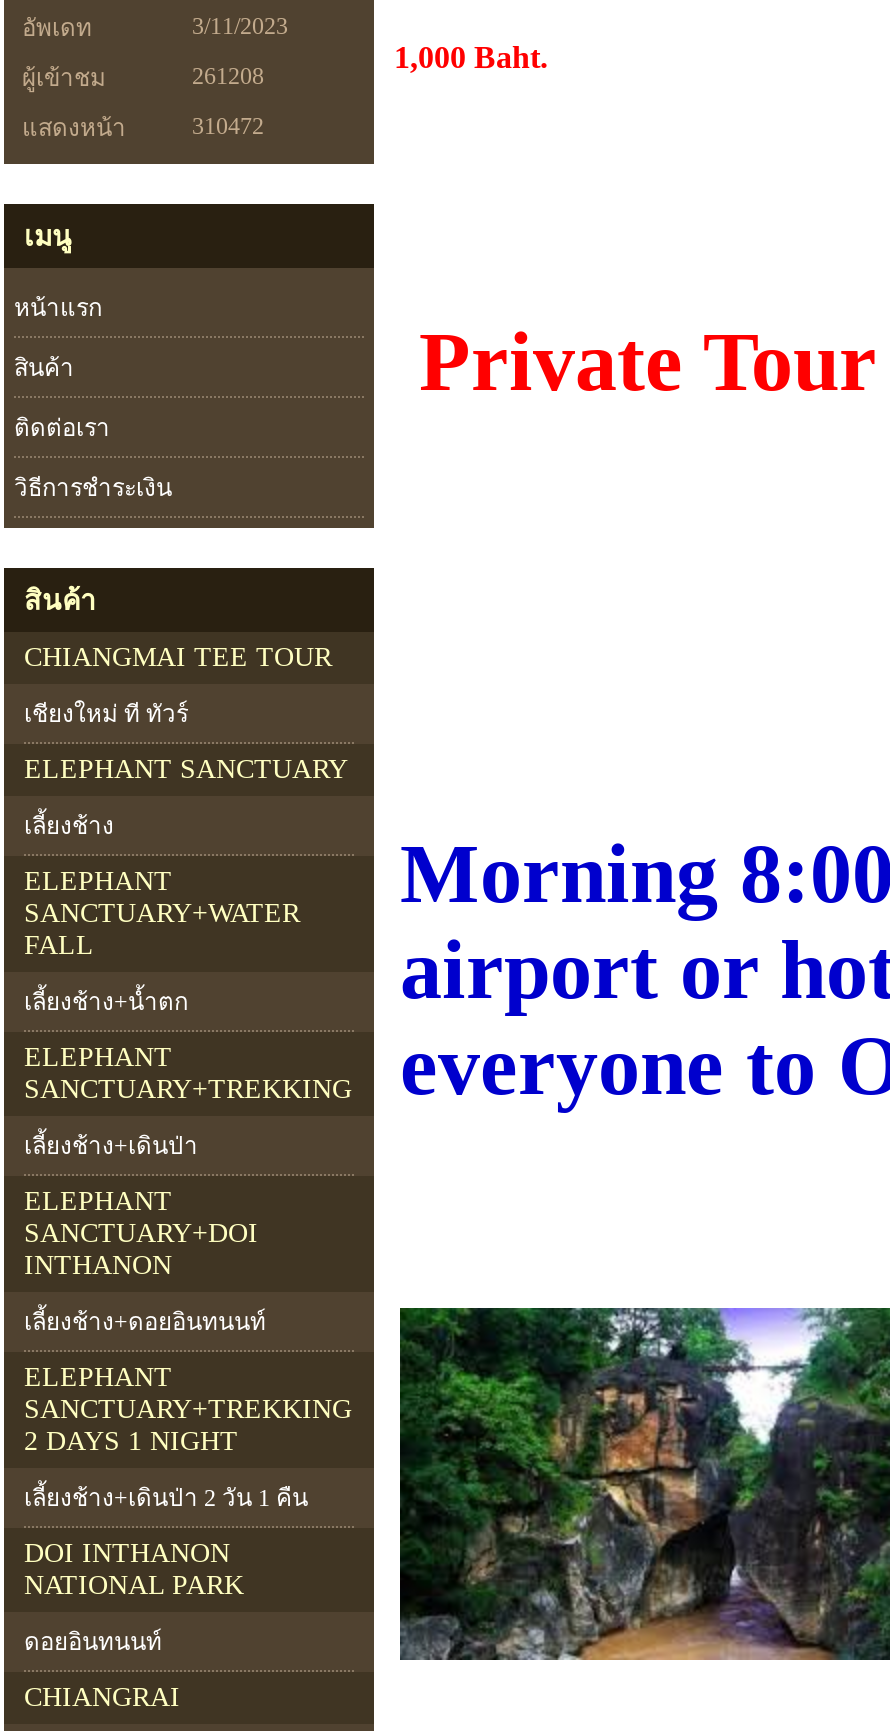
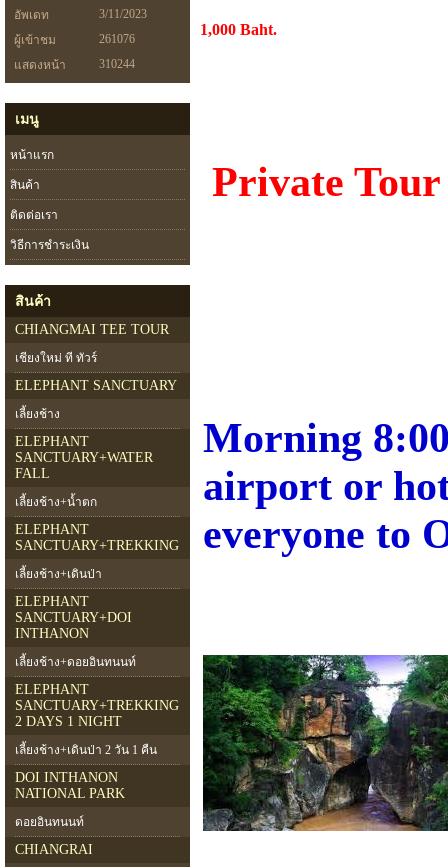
- 261208
+ 261076

- 310472
+ 310244
